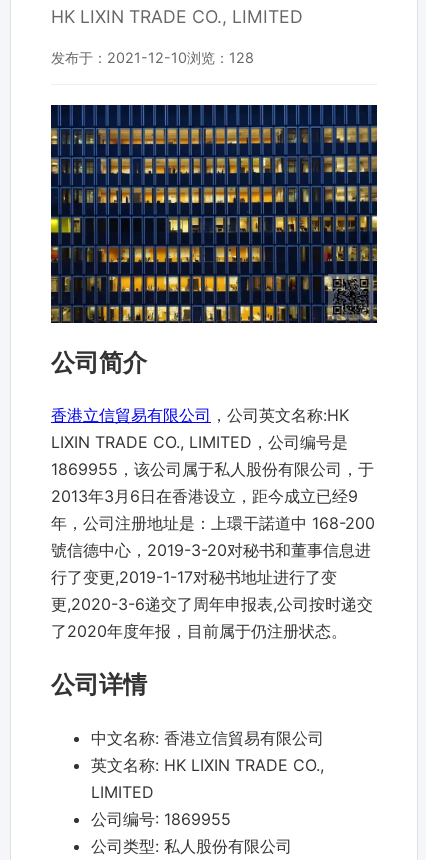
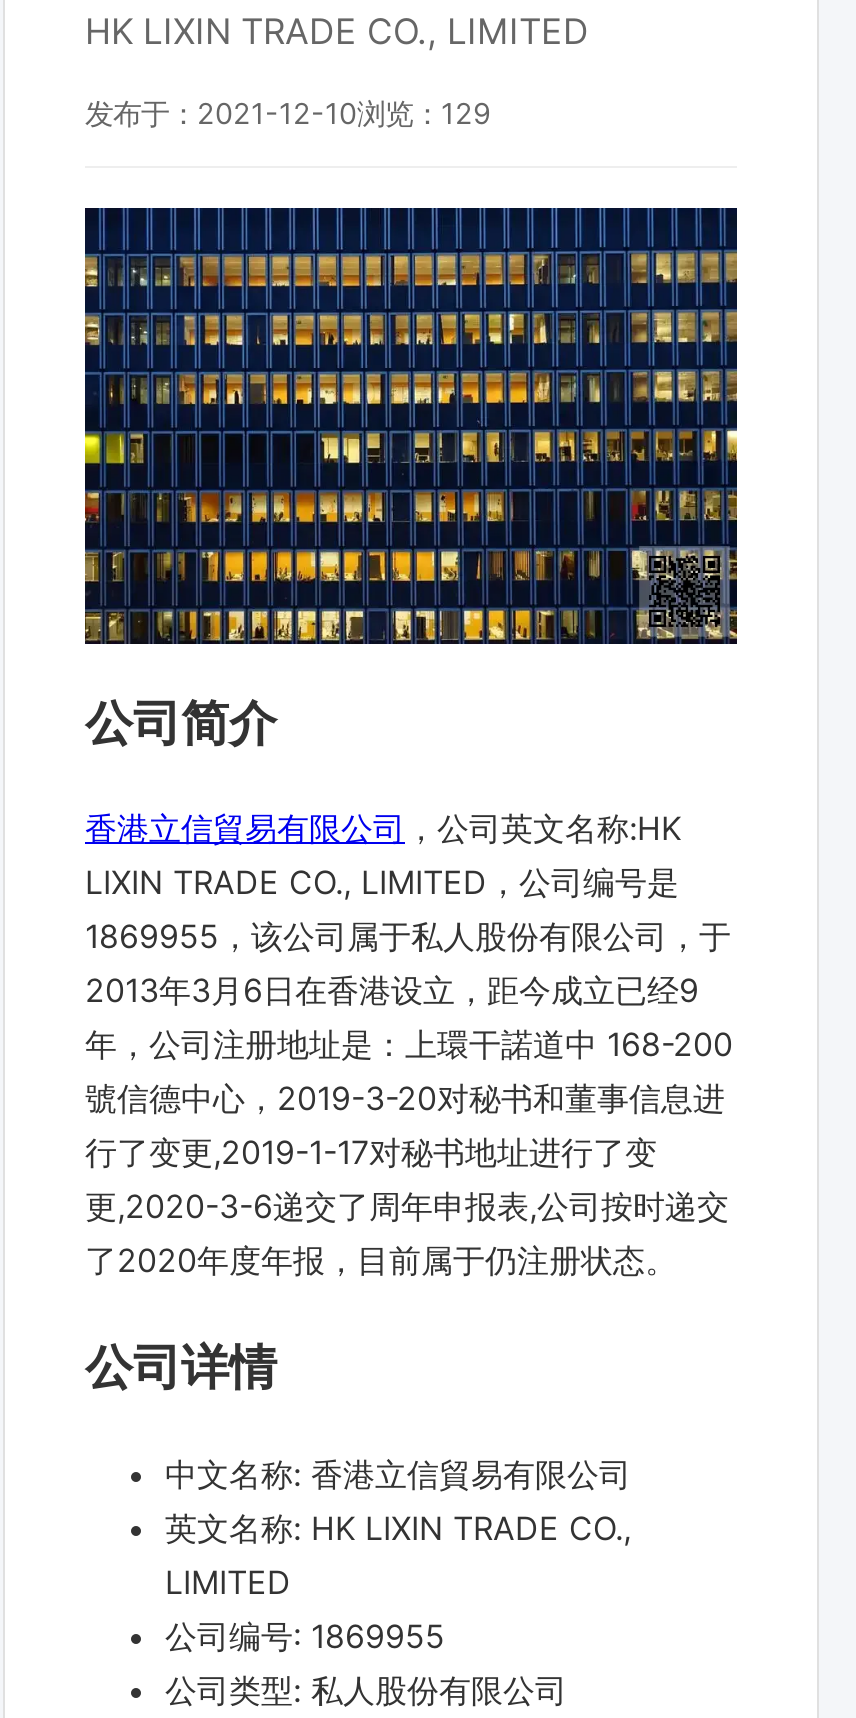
- 发布于：2021-12-10浏览：128
+ 发布于：2021-12-10浏览：129
